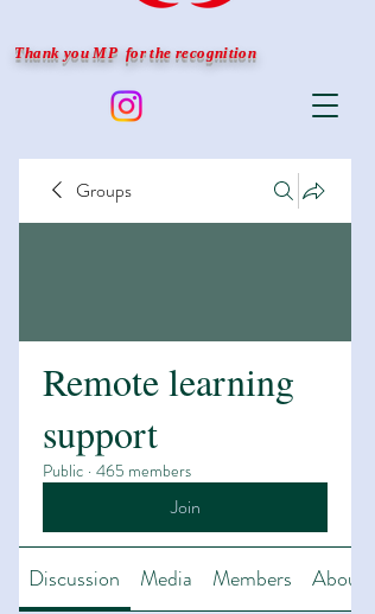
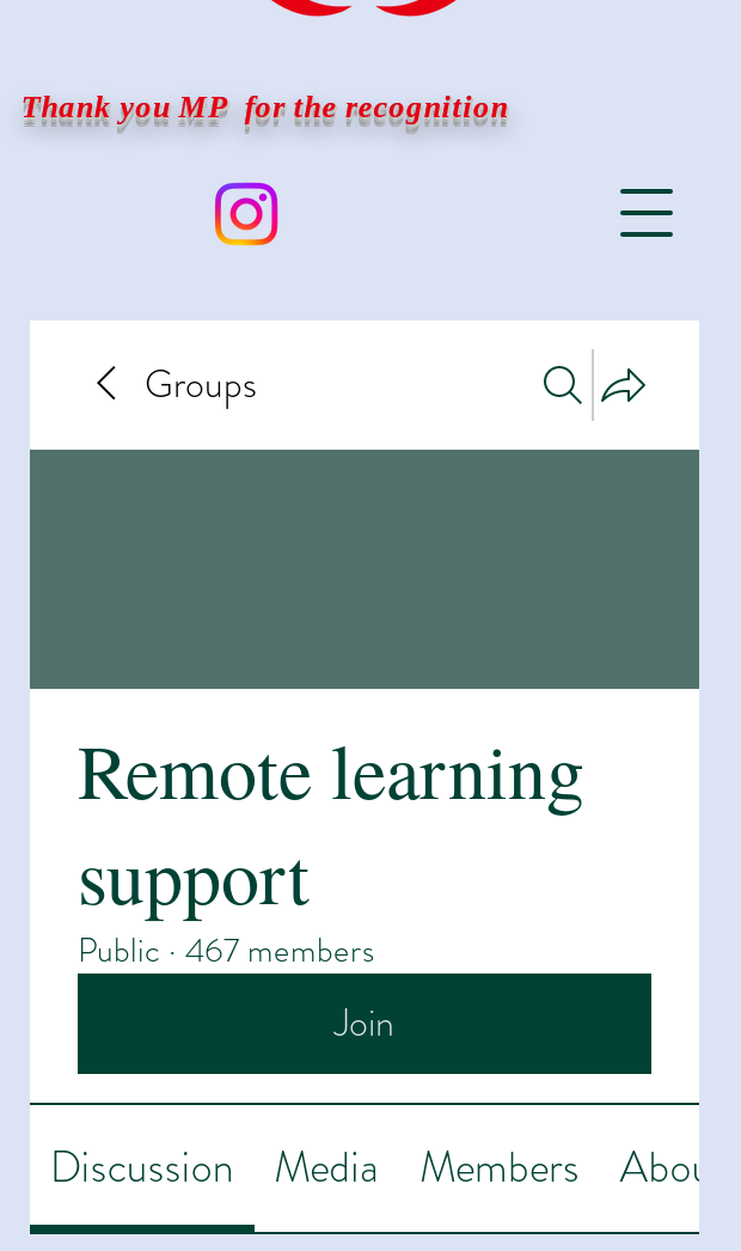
- Public · 465 members
+ Public · 467 members
